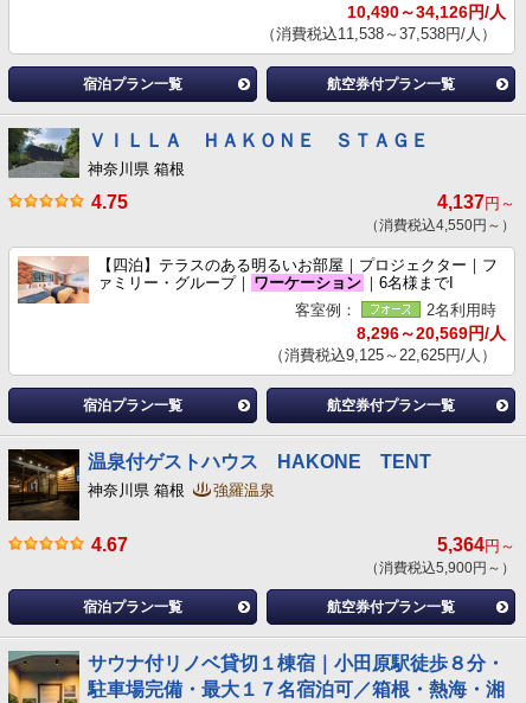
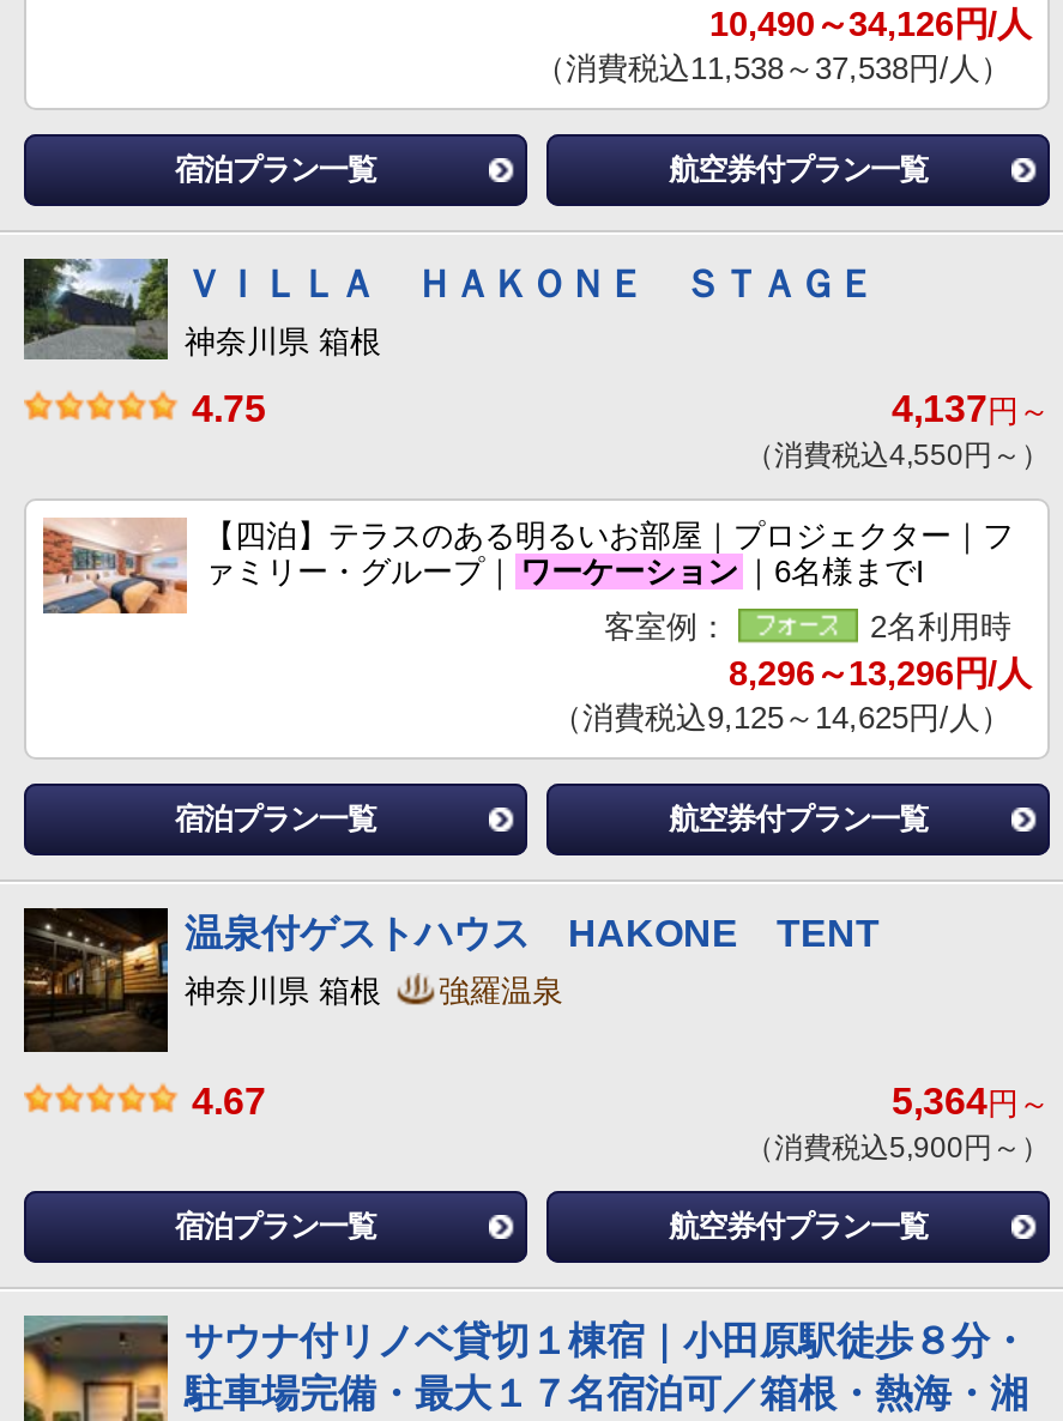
- 8,296～20,569円/人
+ 8,296～13,296円/人

- （消費税込9,125～22,625円/人）
+ （消費税込9,125～14,625円/人）
